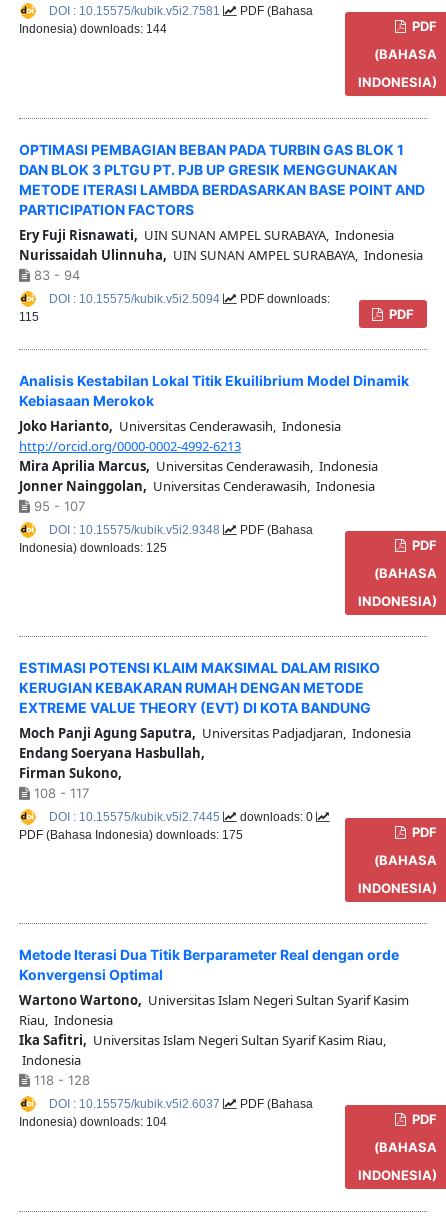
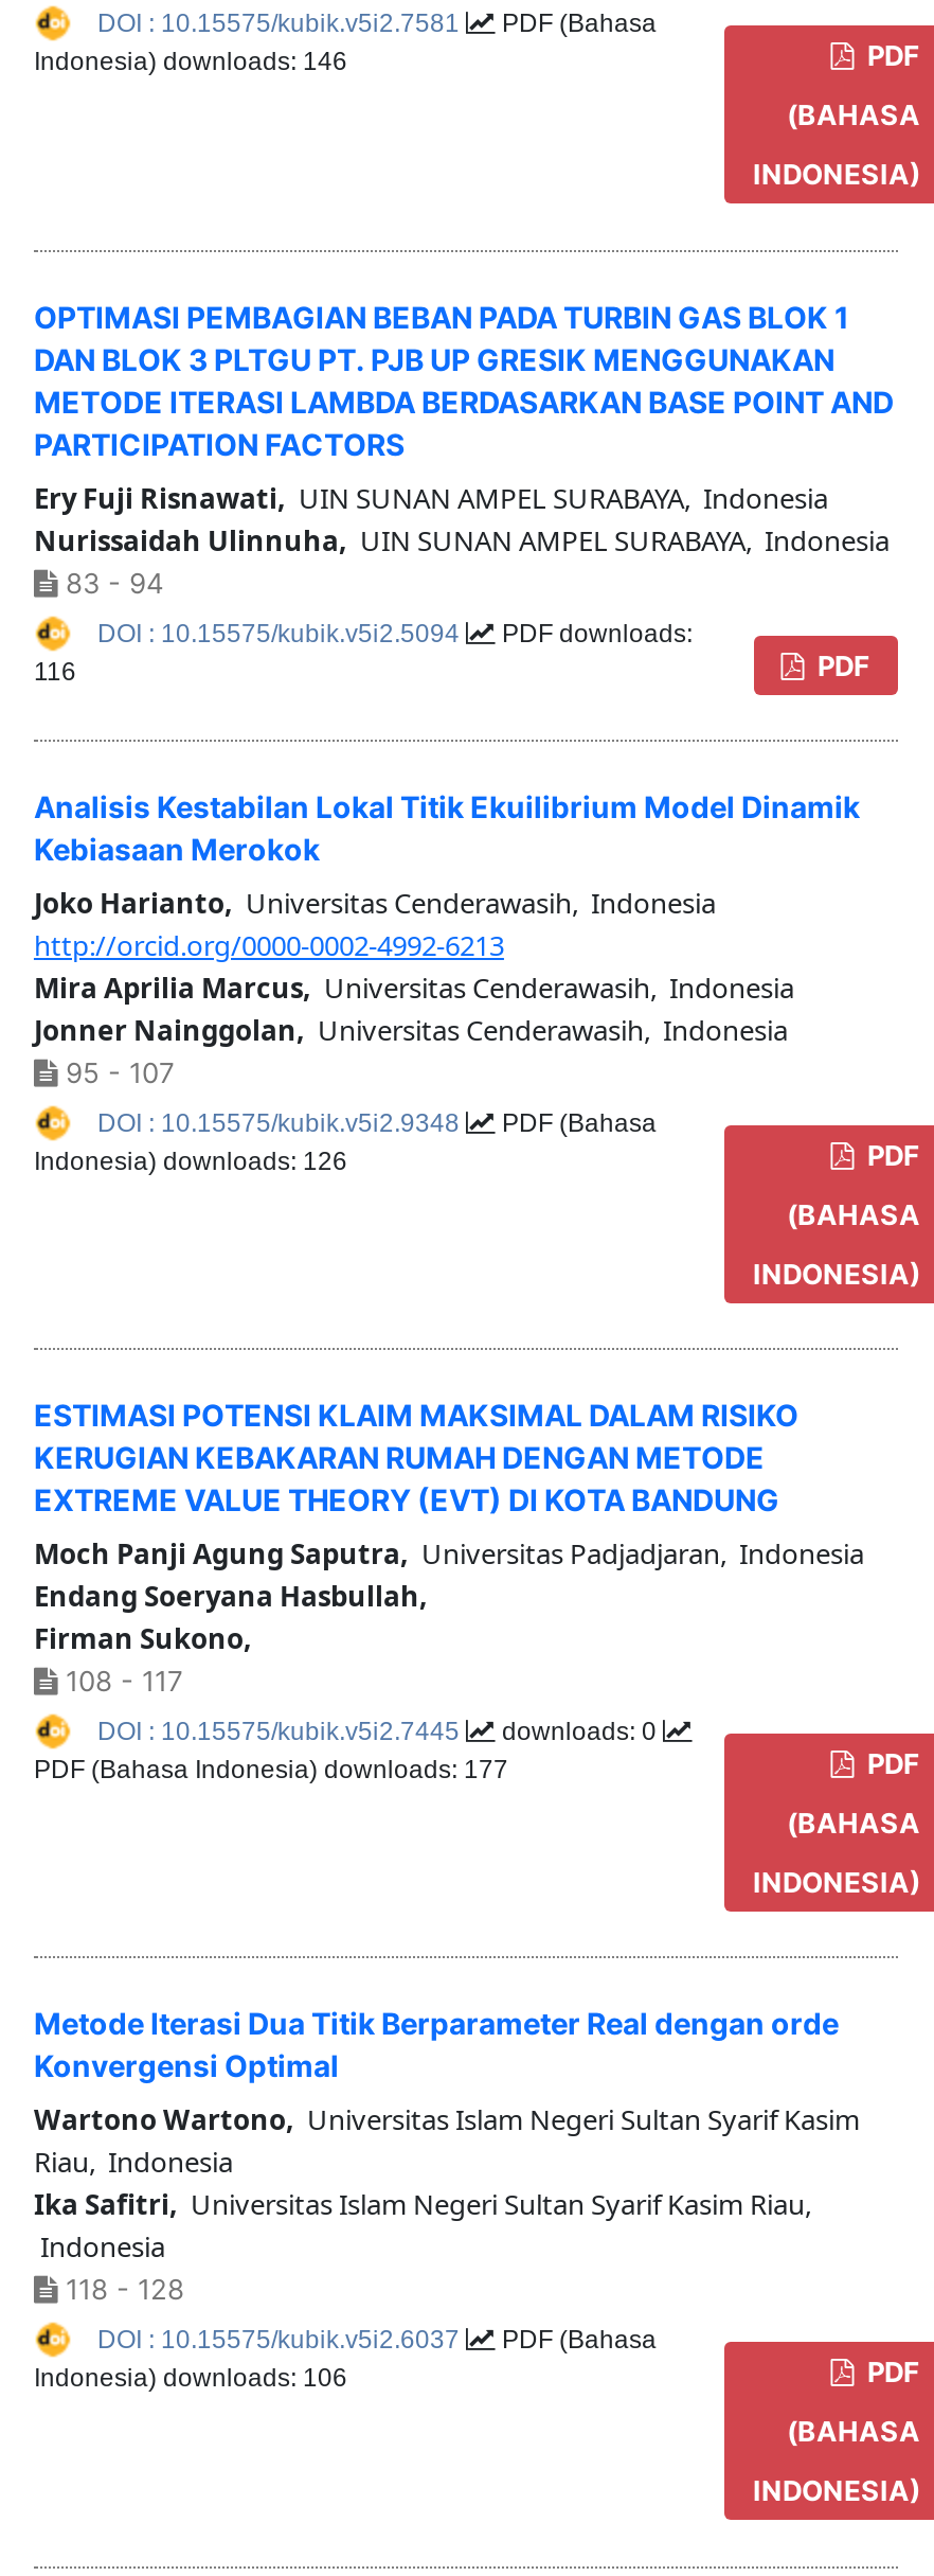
- Indonesia) downloads: 144
+ Indonesia) downloads: 146

- 115
+ 116

- Indonesia) downloads: 125
+ Indonesia) downloads: 126

- PDF (Bahasa Indonesia) downloads: 175
+ PDF (Bahasa Indonesia) downloads: 177

- Indonesia) downloads: 104
+ Indonesia) downloads: 106
